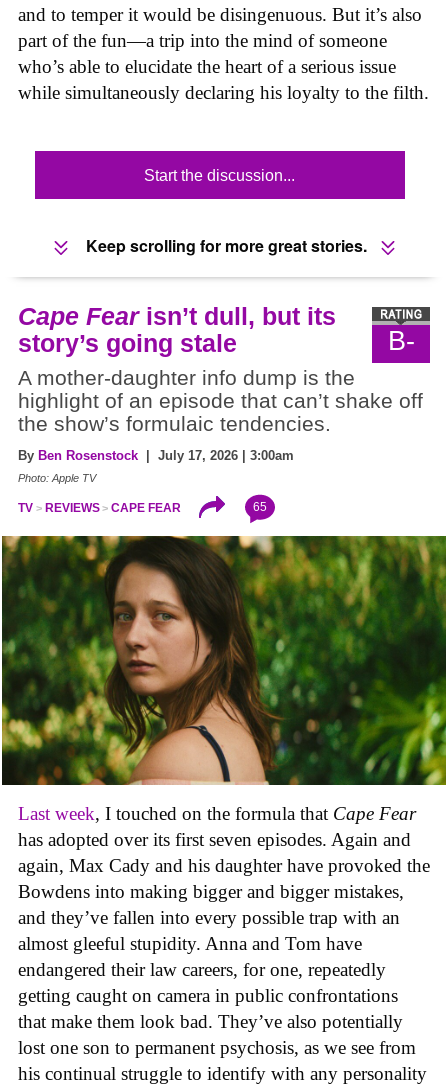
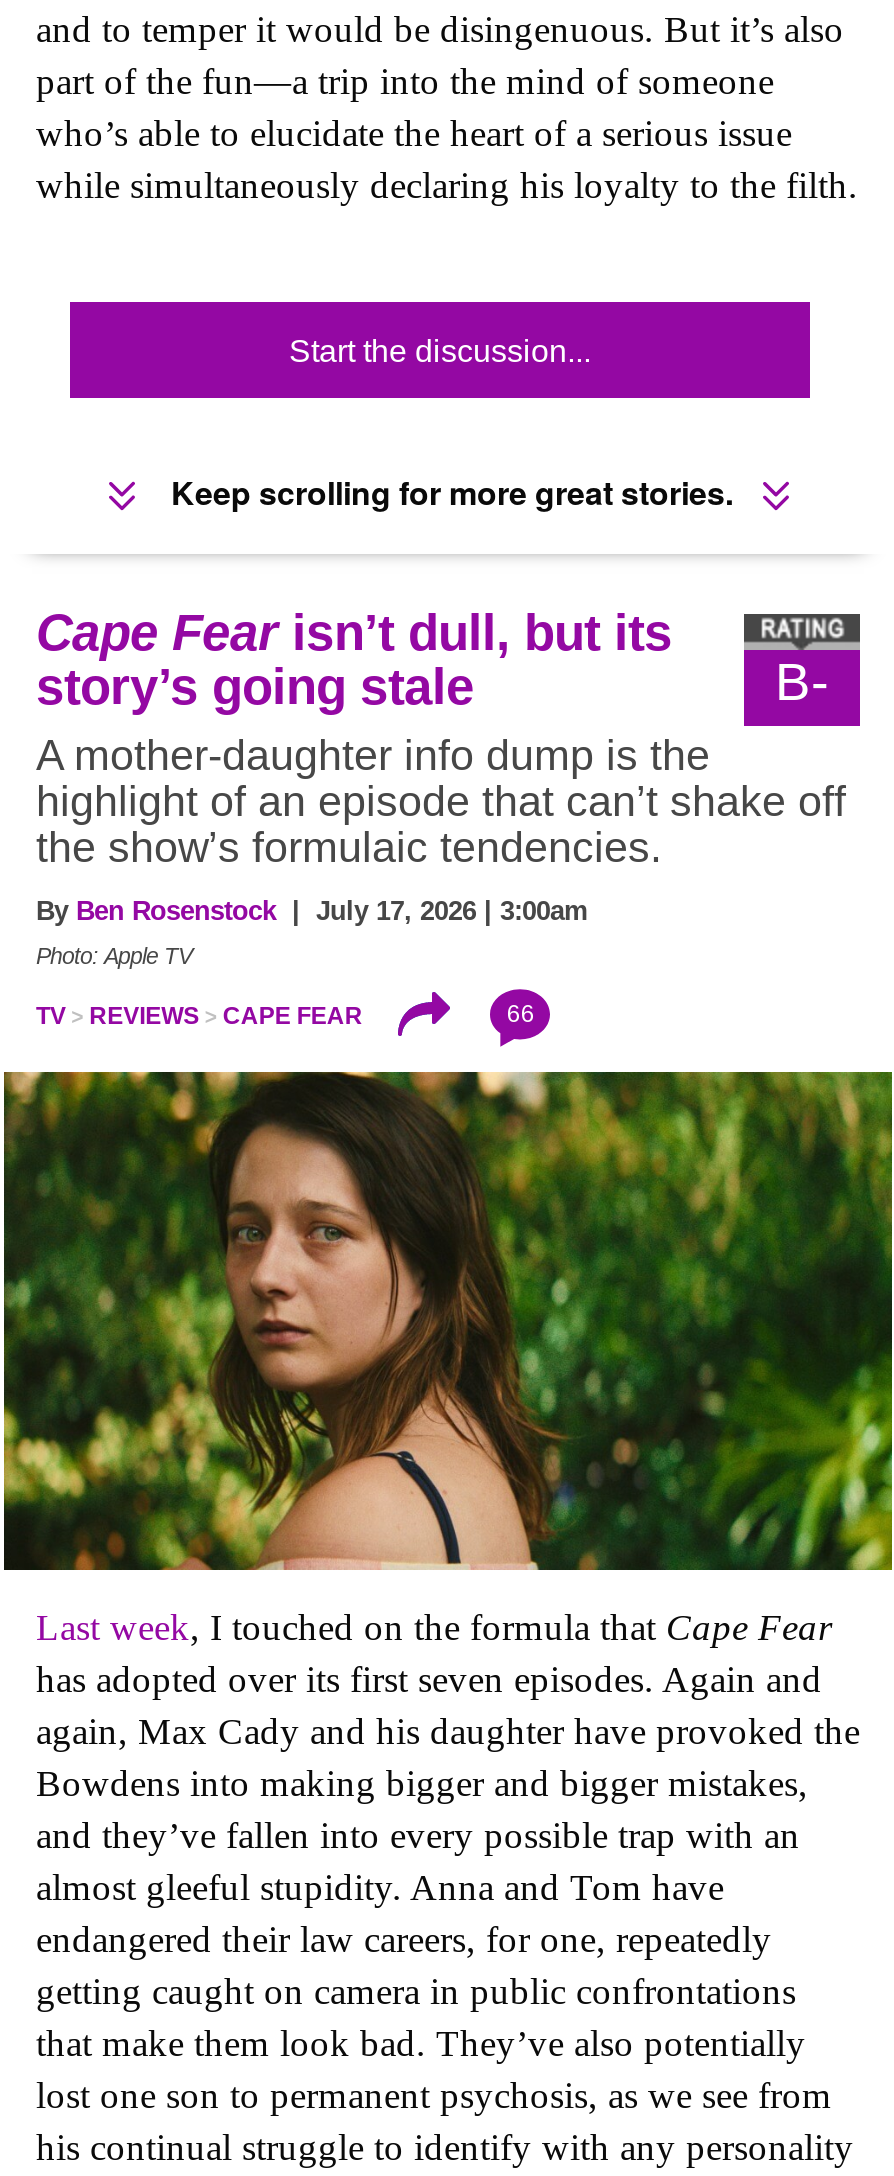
- 65
+ 66
